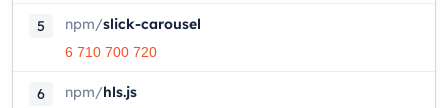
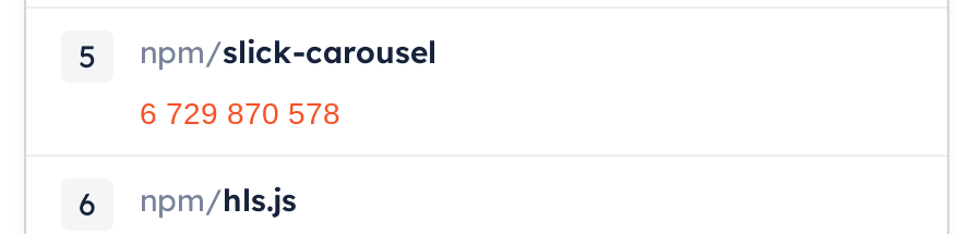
- 6 710 700 720
+ 6 729 870 578
